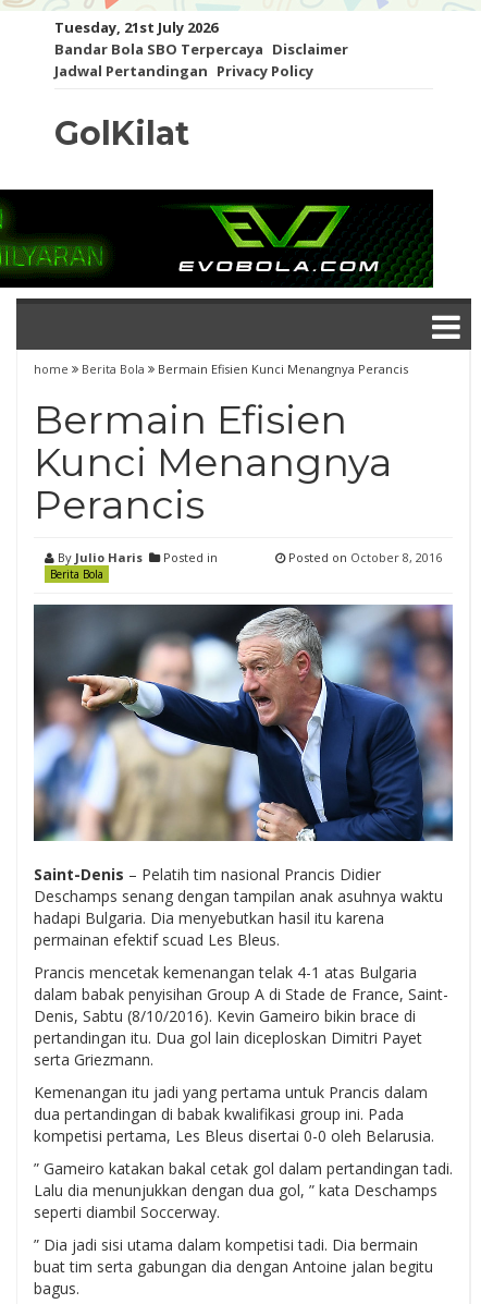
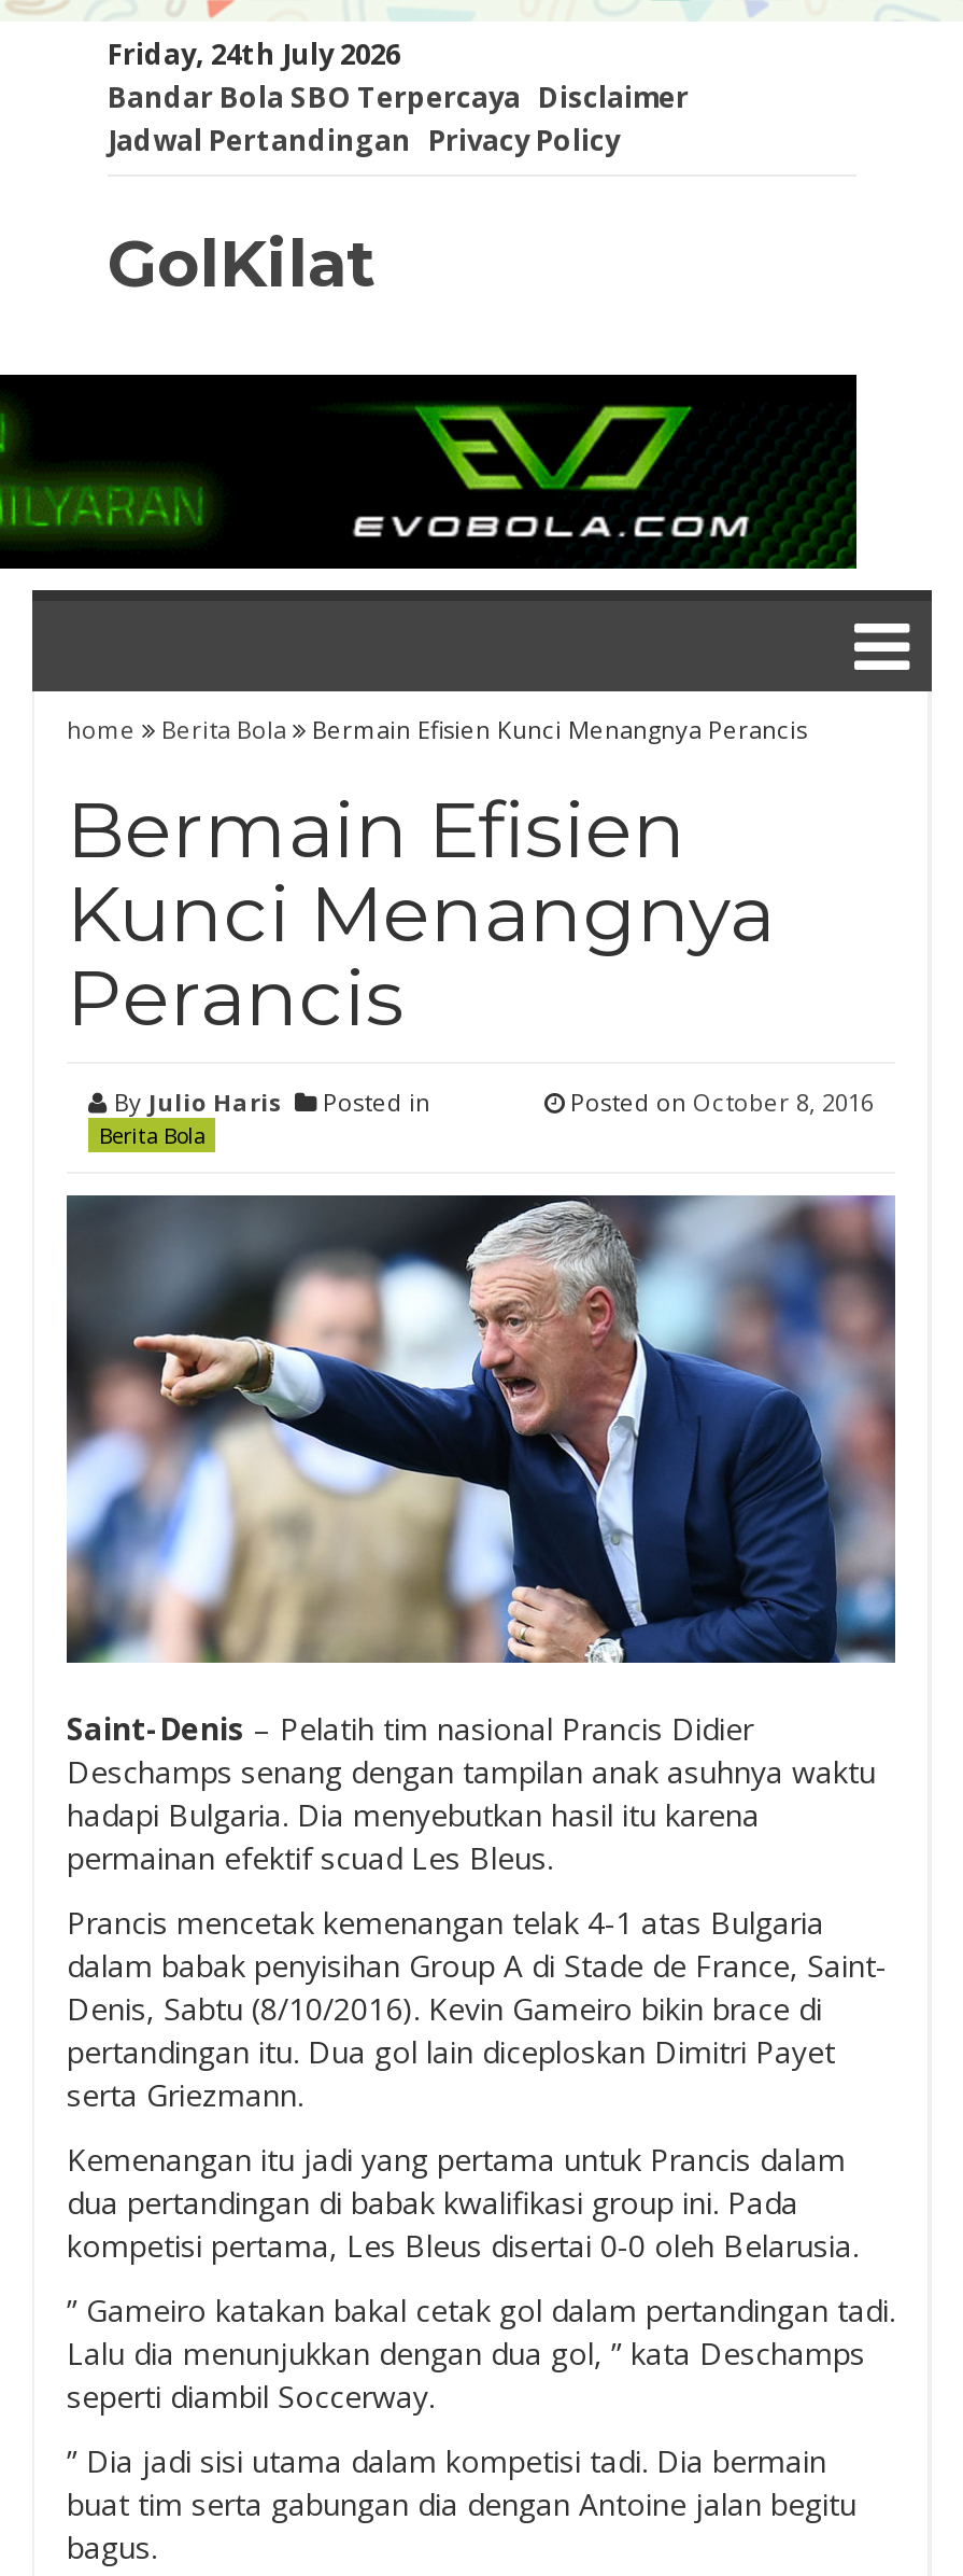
- Tuesday, 21st July 2026
+ Friday, 24th July 2026
